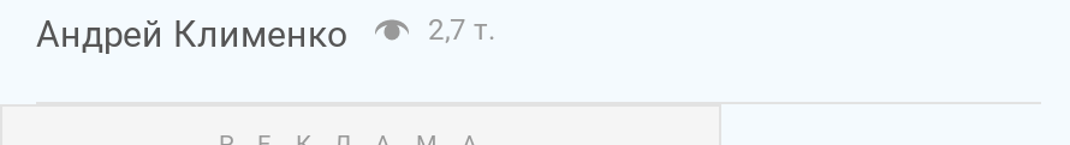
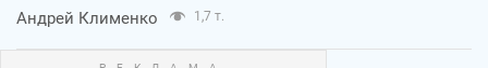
- 2,7 т.
+ 1,7 т.
